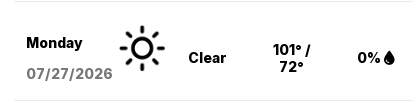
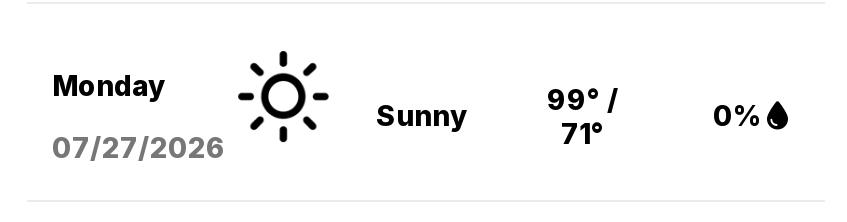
- Clear
- 101° /
- 72°
+ Sunny
+ 99° /
+ 71°
